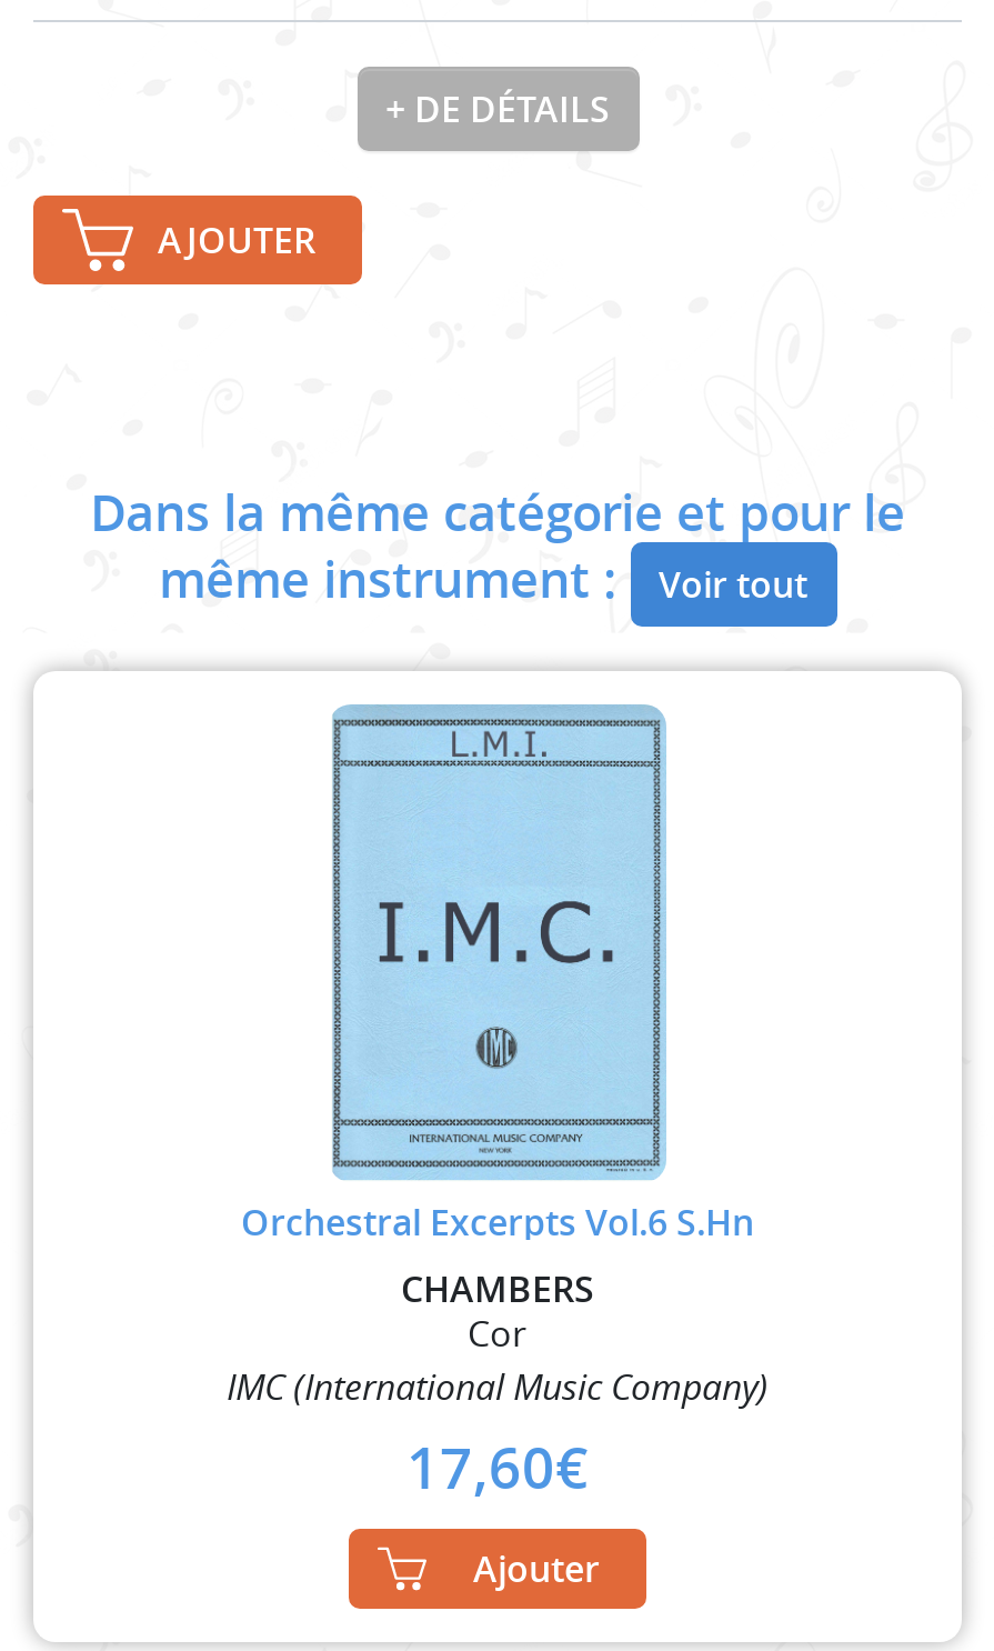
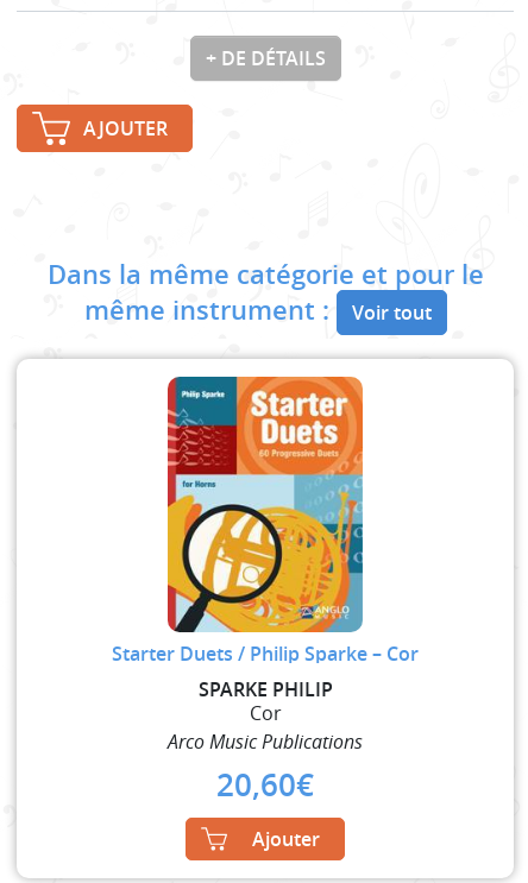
- [image]
- Orchestral Excerpts Vol.6 S.Hn
- CHAMBERS
+ [image]
+ Starter Duets / Philip Sparke – Cor
+ SPARKE PHILIP

- IMC (International Music Company)
- 17,60€
+ Arco Music Publications
+ 20,60€
